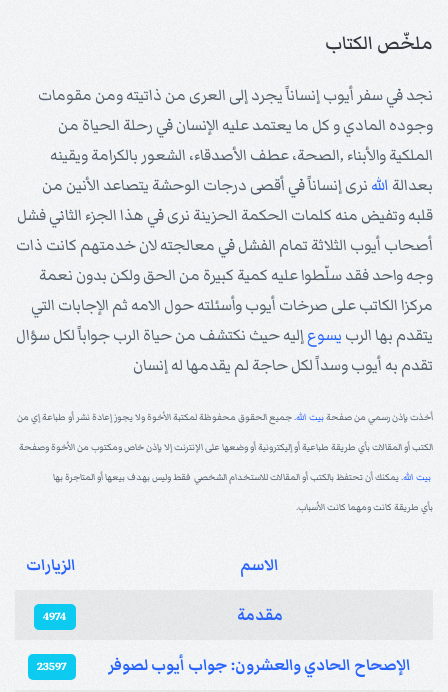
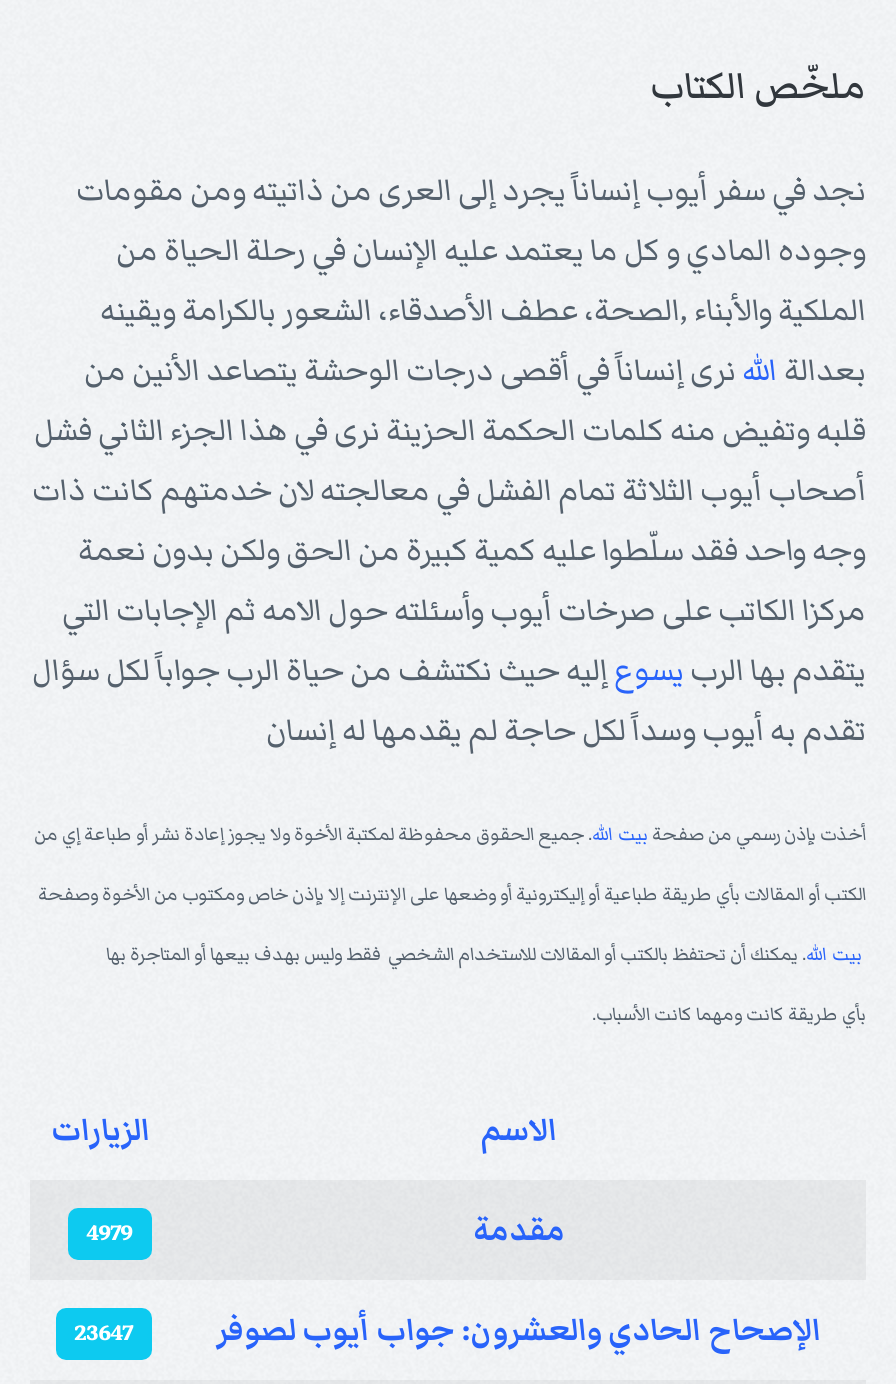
- 4974
+ 4979

- 23597
+ 23647
